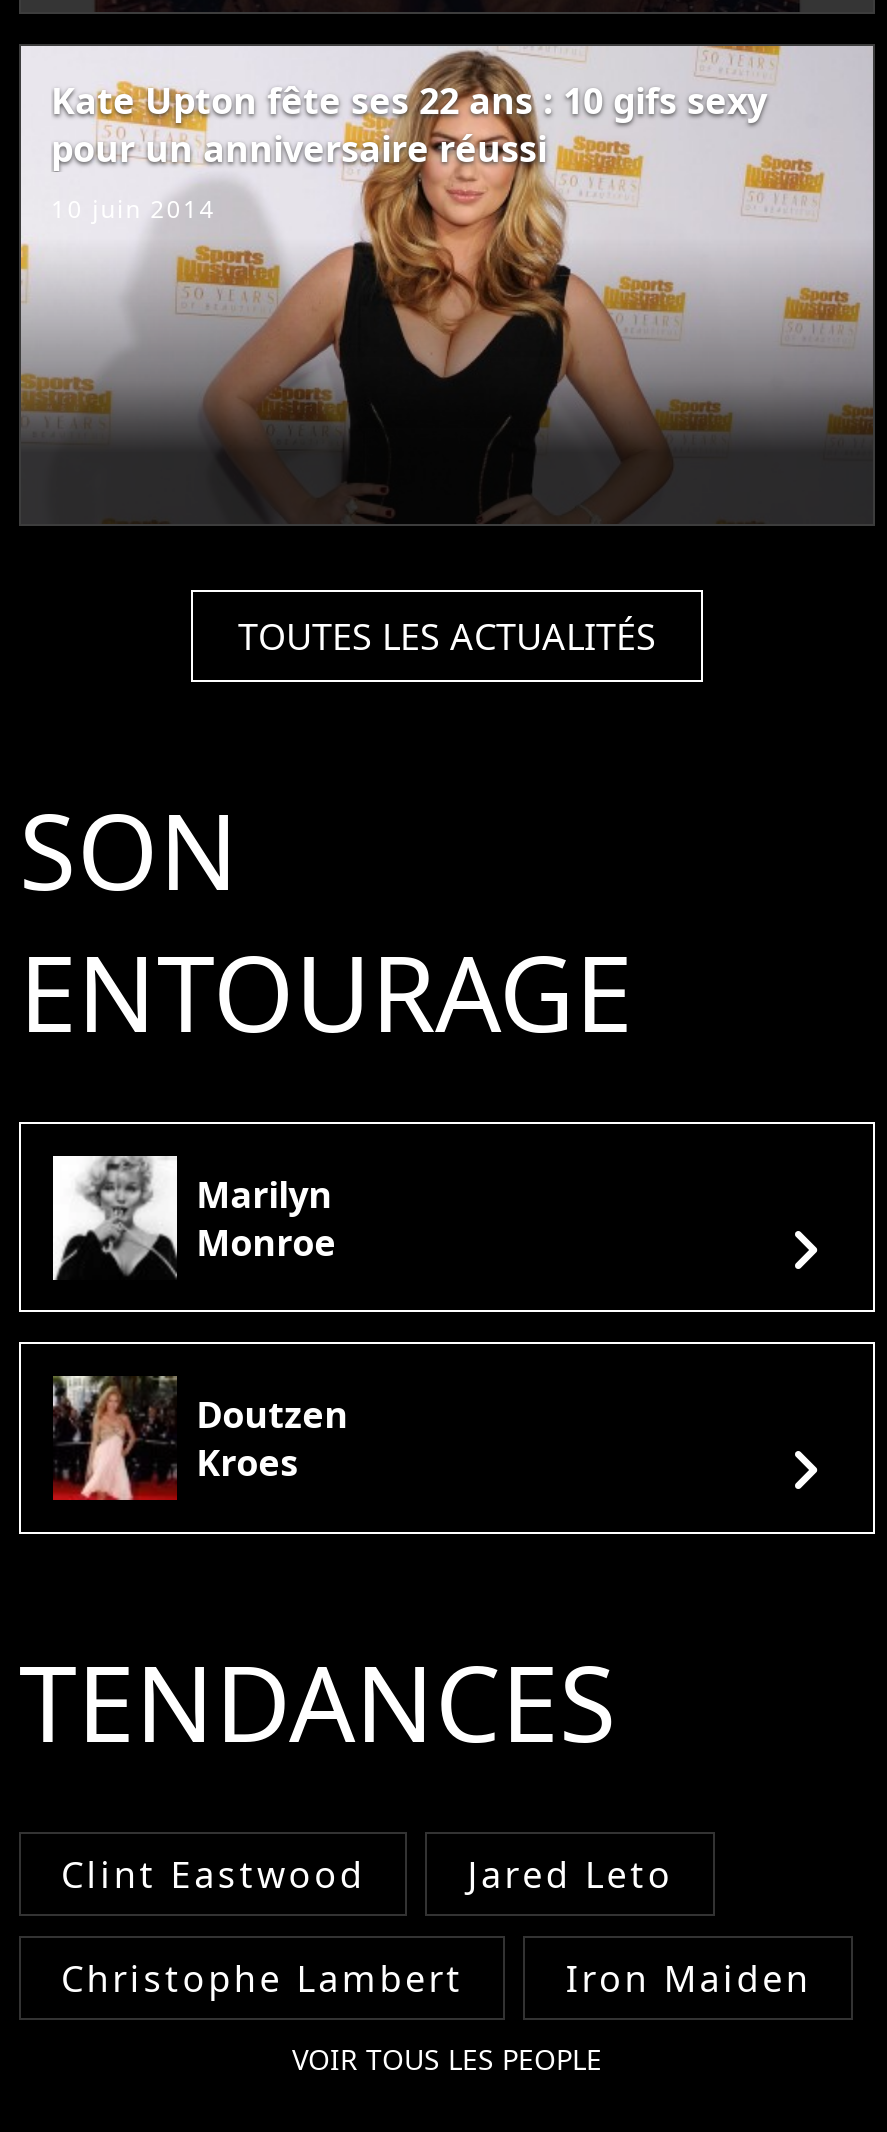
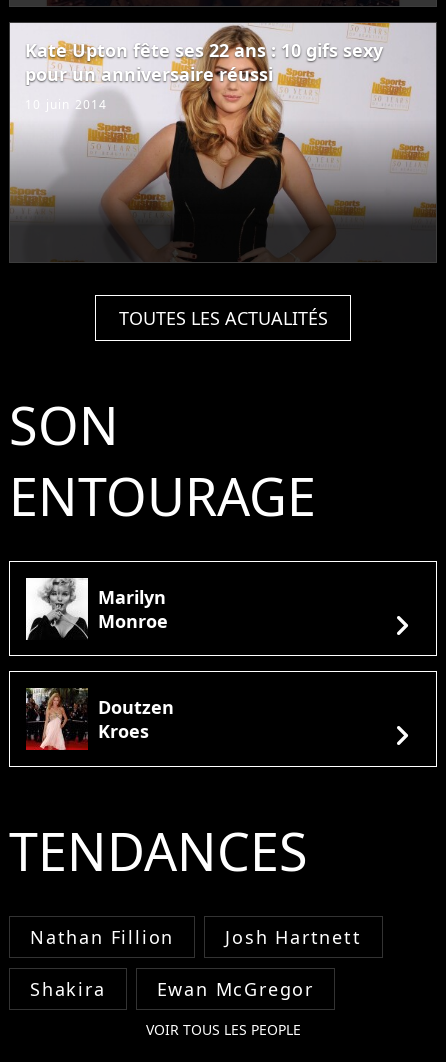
- Clint Eastwood
- Jared Leto
+ Nathan Fillion
+ Josh Hartnett

- Christophe Lambert
- Iron Maiden
+ Shakira
+ Ewan McGregor
